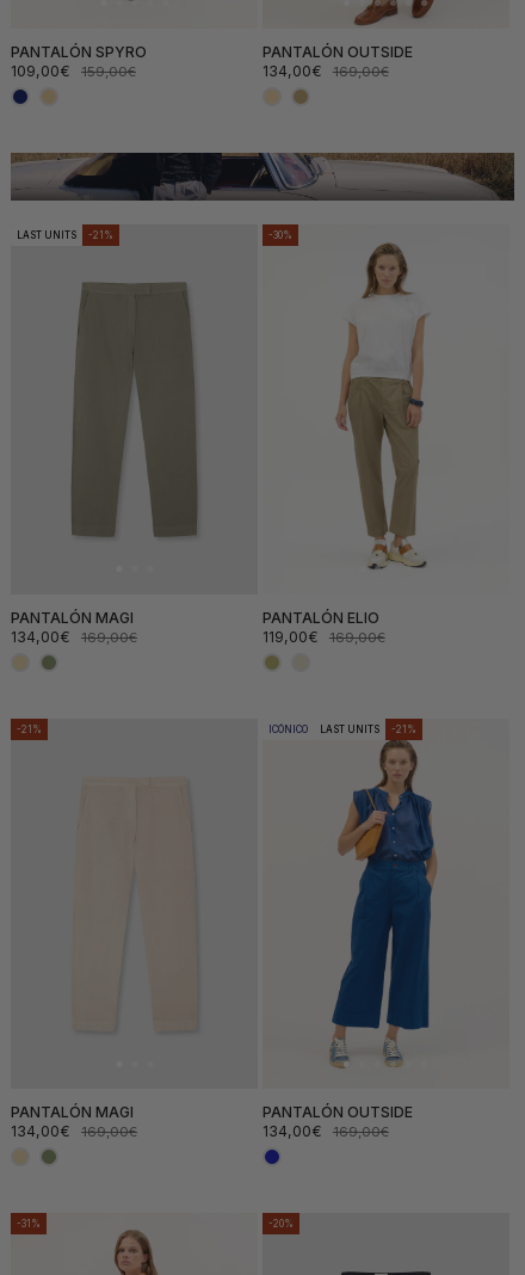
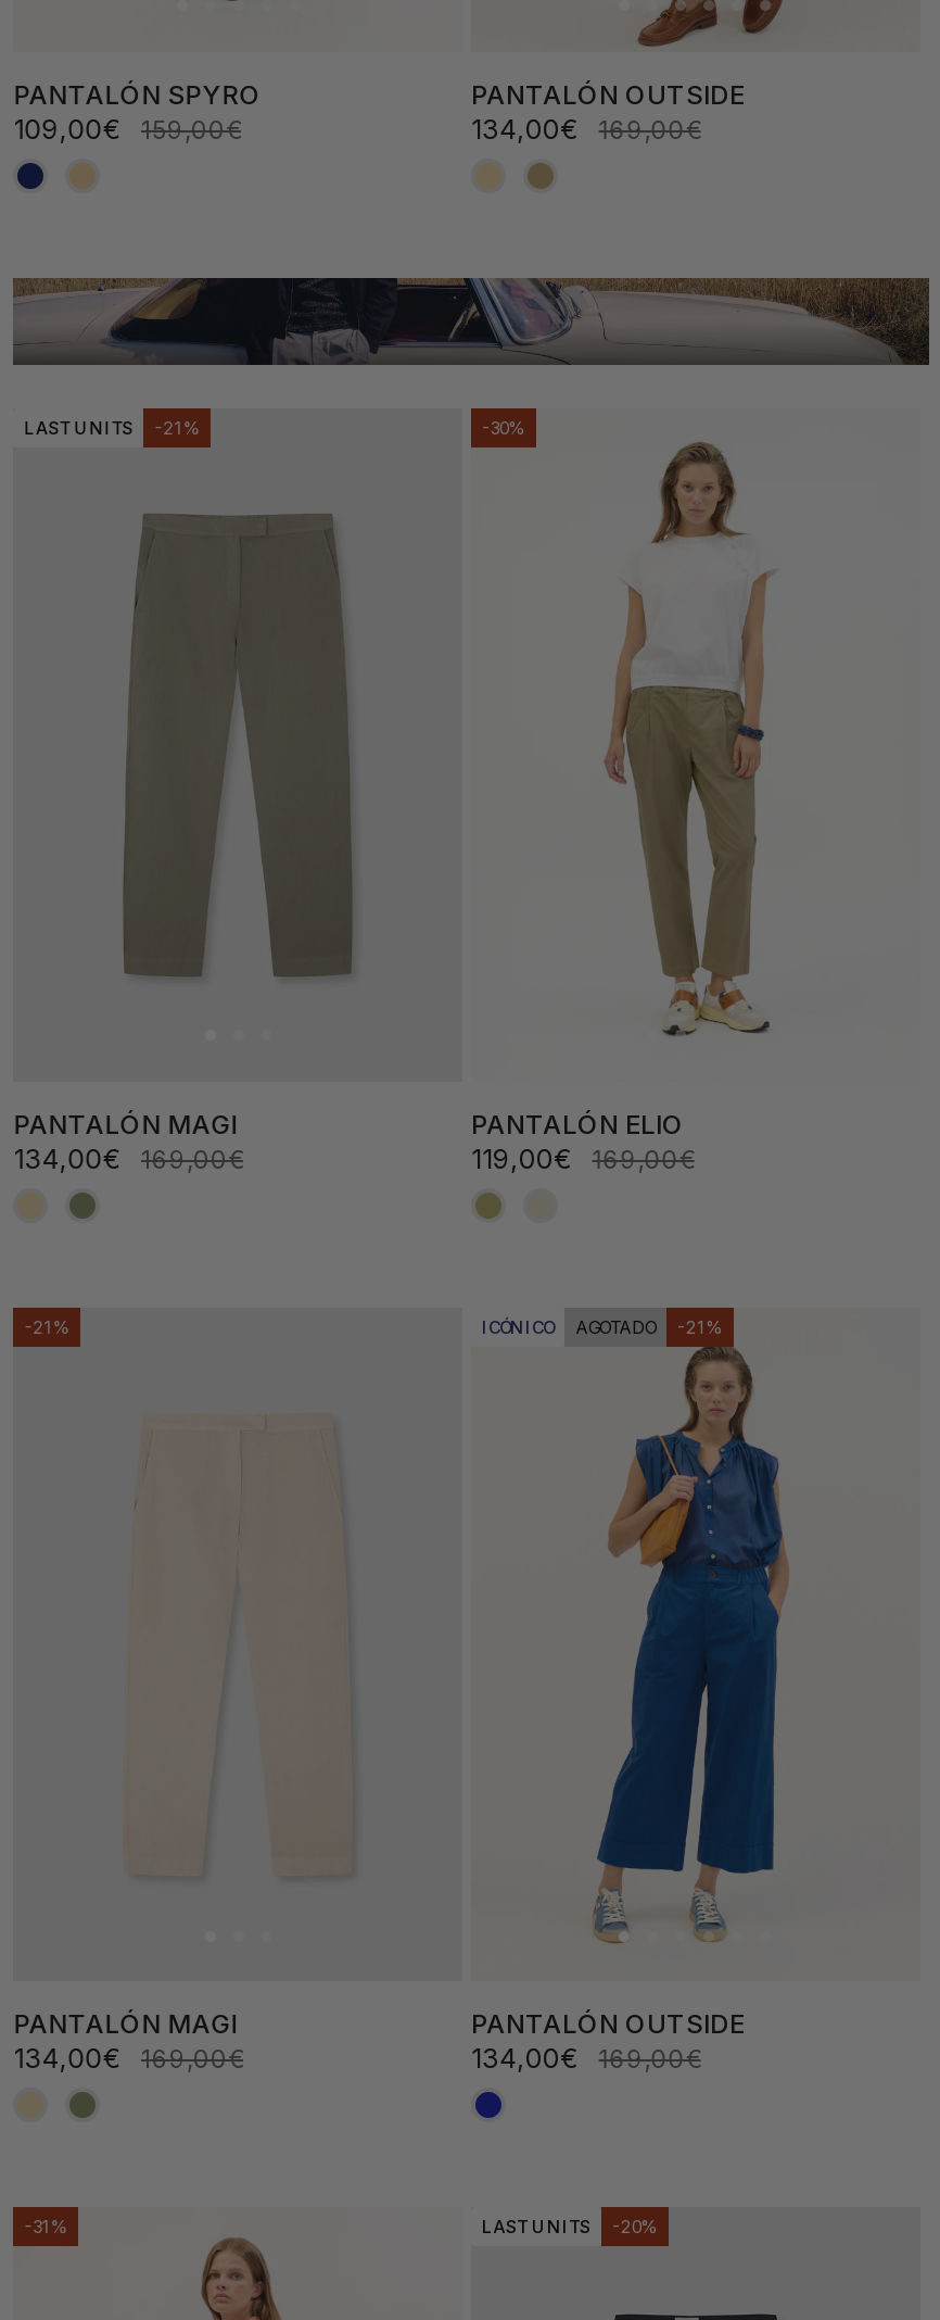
- LAST UNITS
+ AGOTADO

+ LAST UNITS
